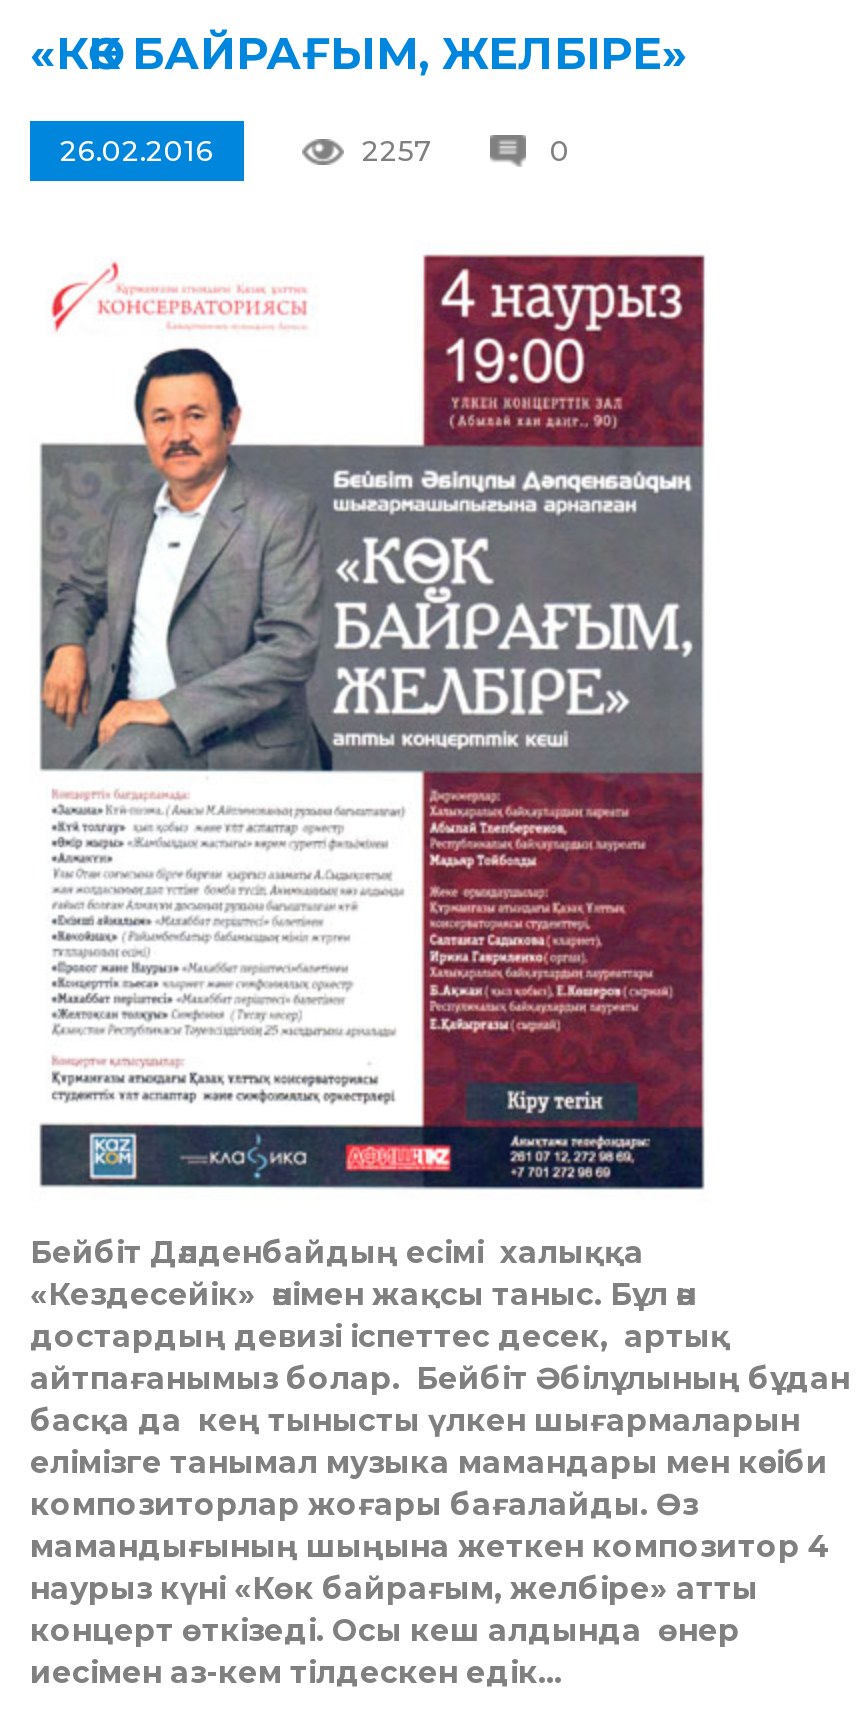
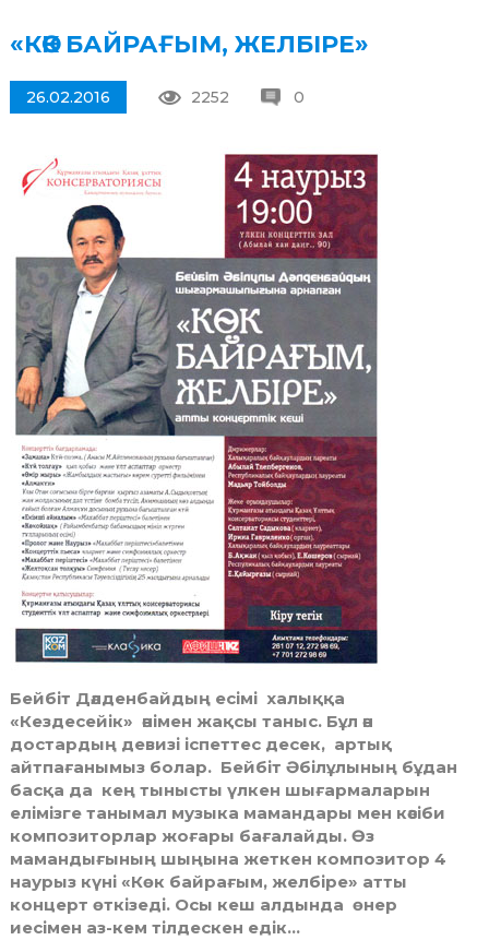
- 2257
+ 2252
